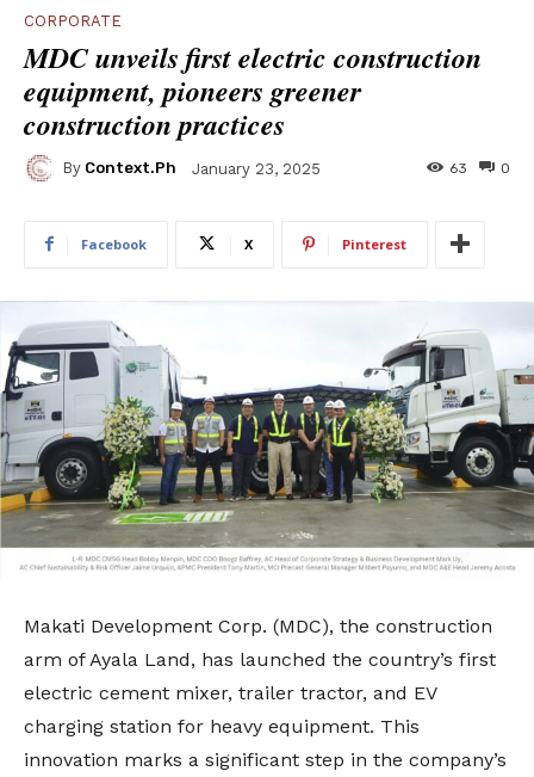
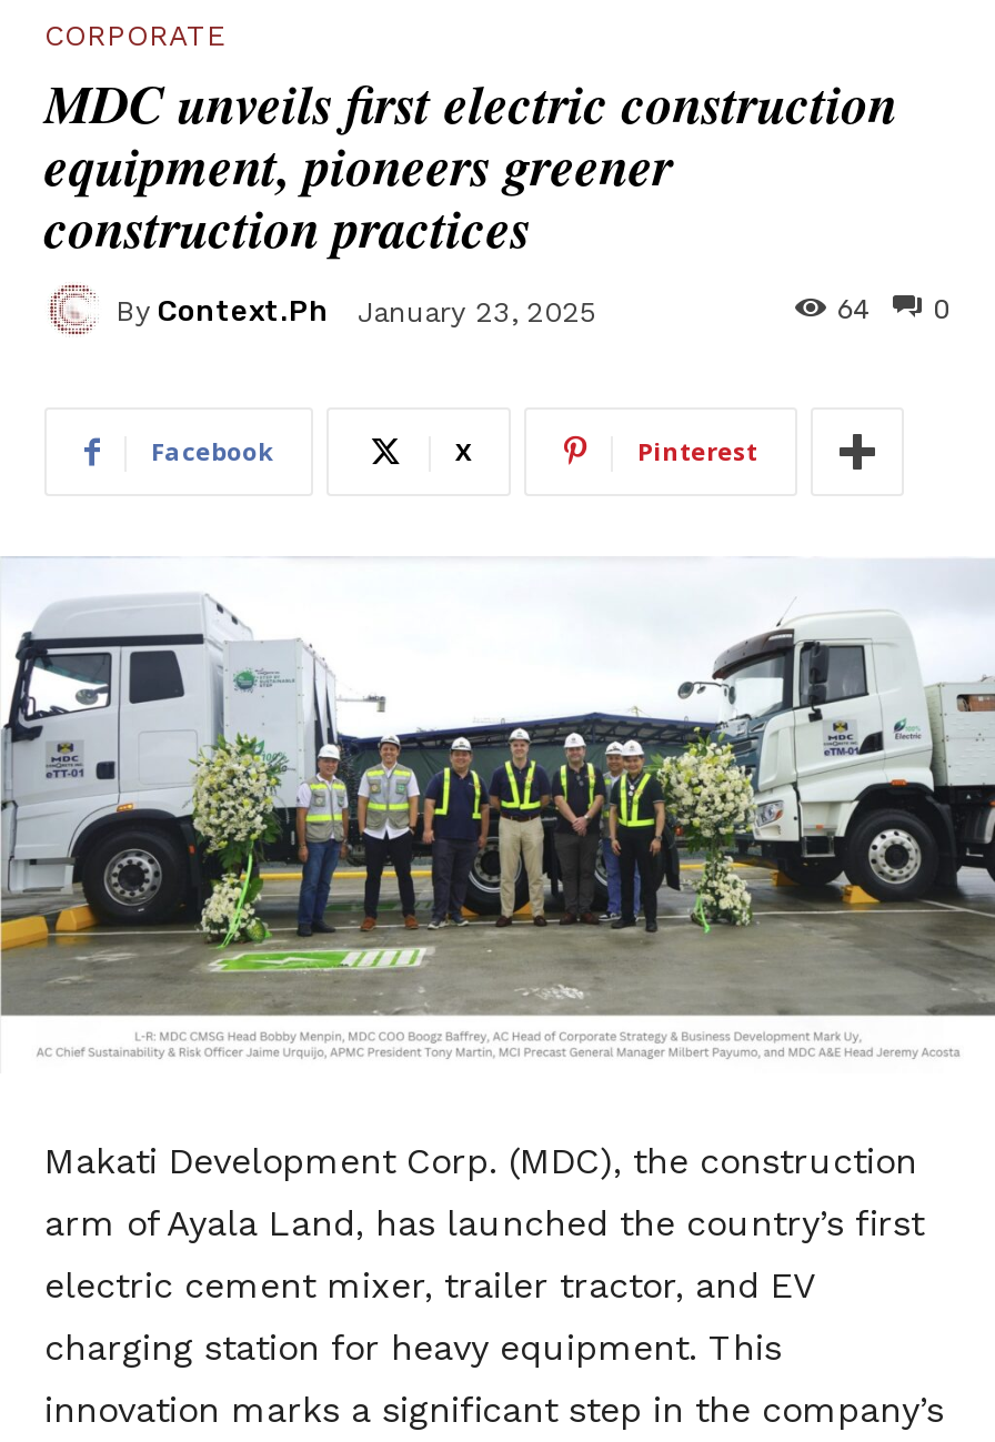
- 63 0
+ 64 0
